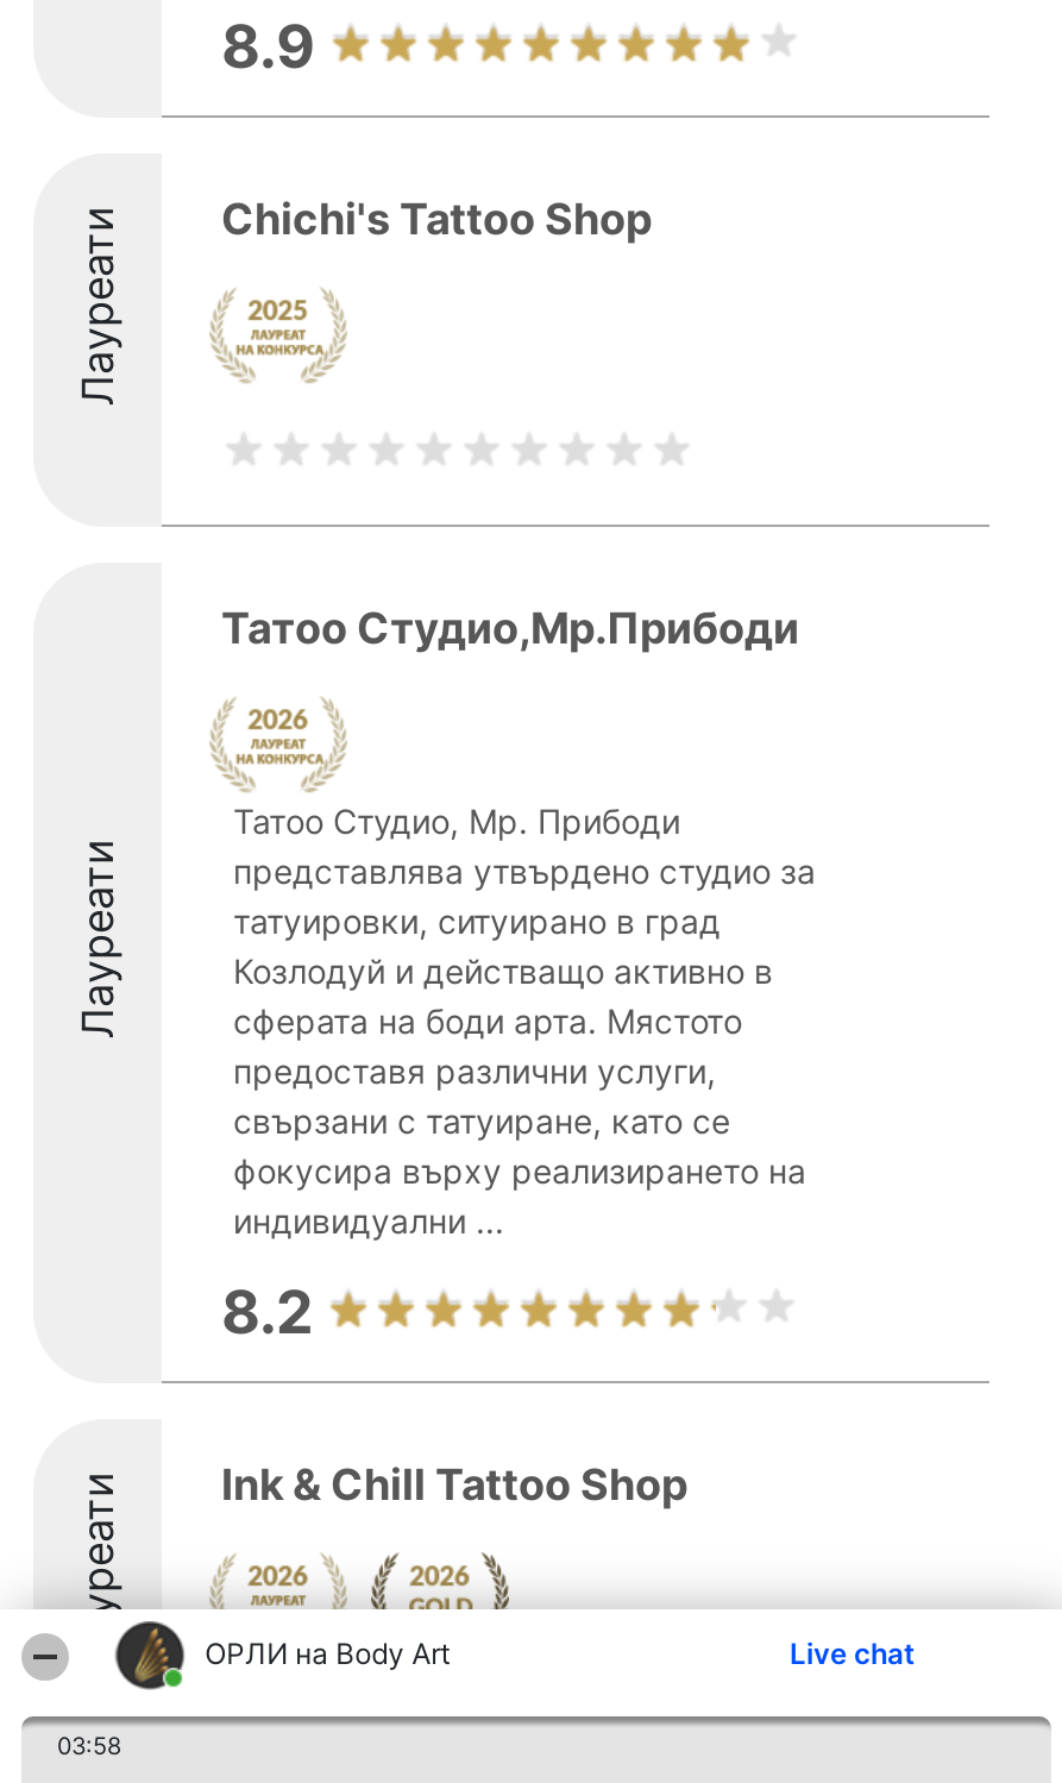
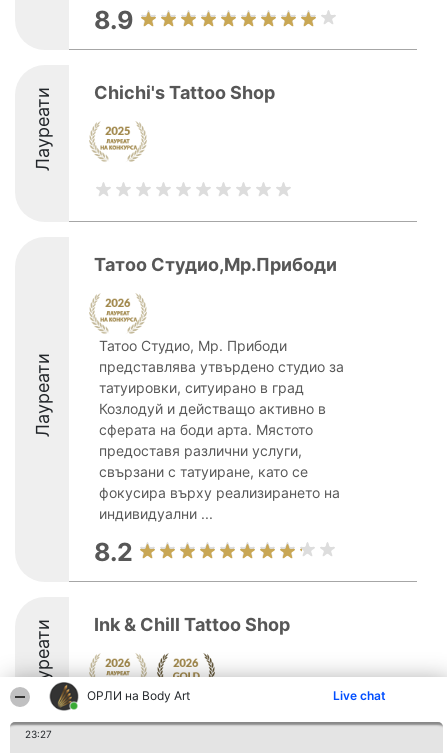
- 03:58
+ 23:27
